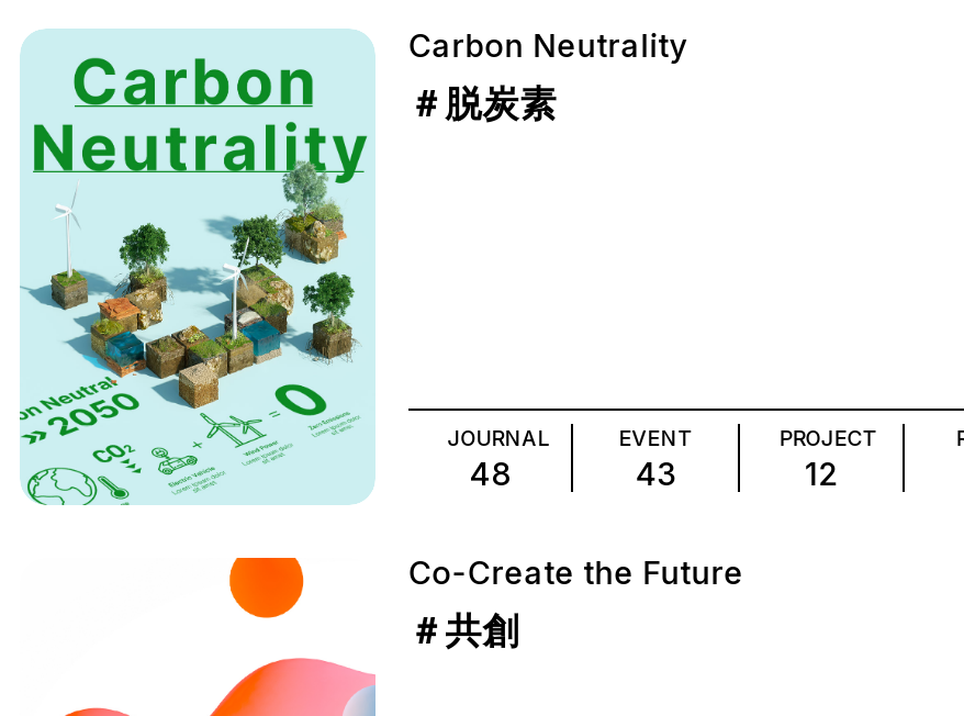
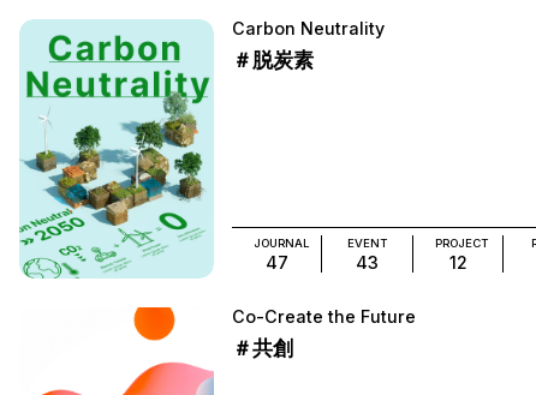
- 48
+ 47
